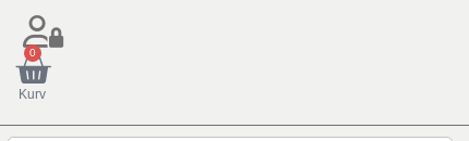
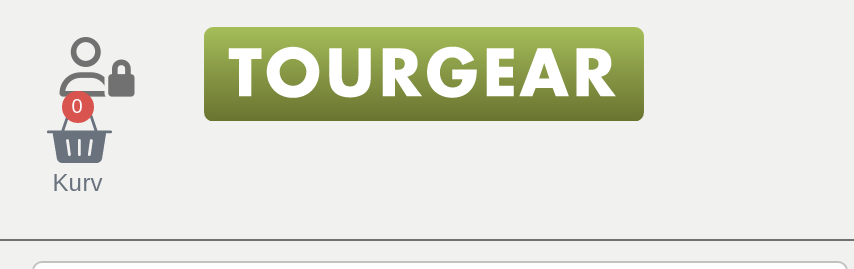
+ [image]
